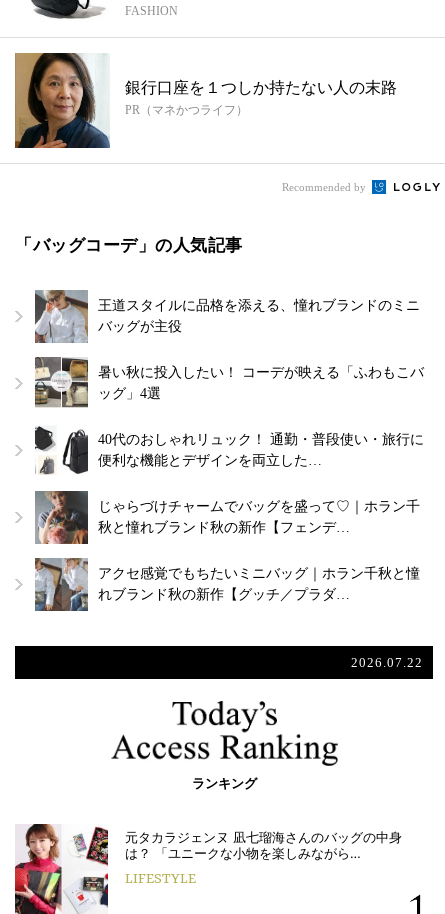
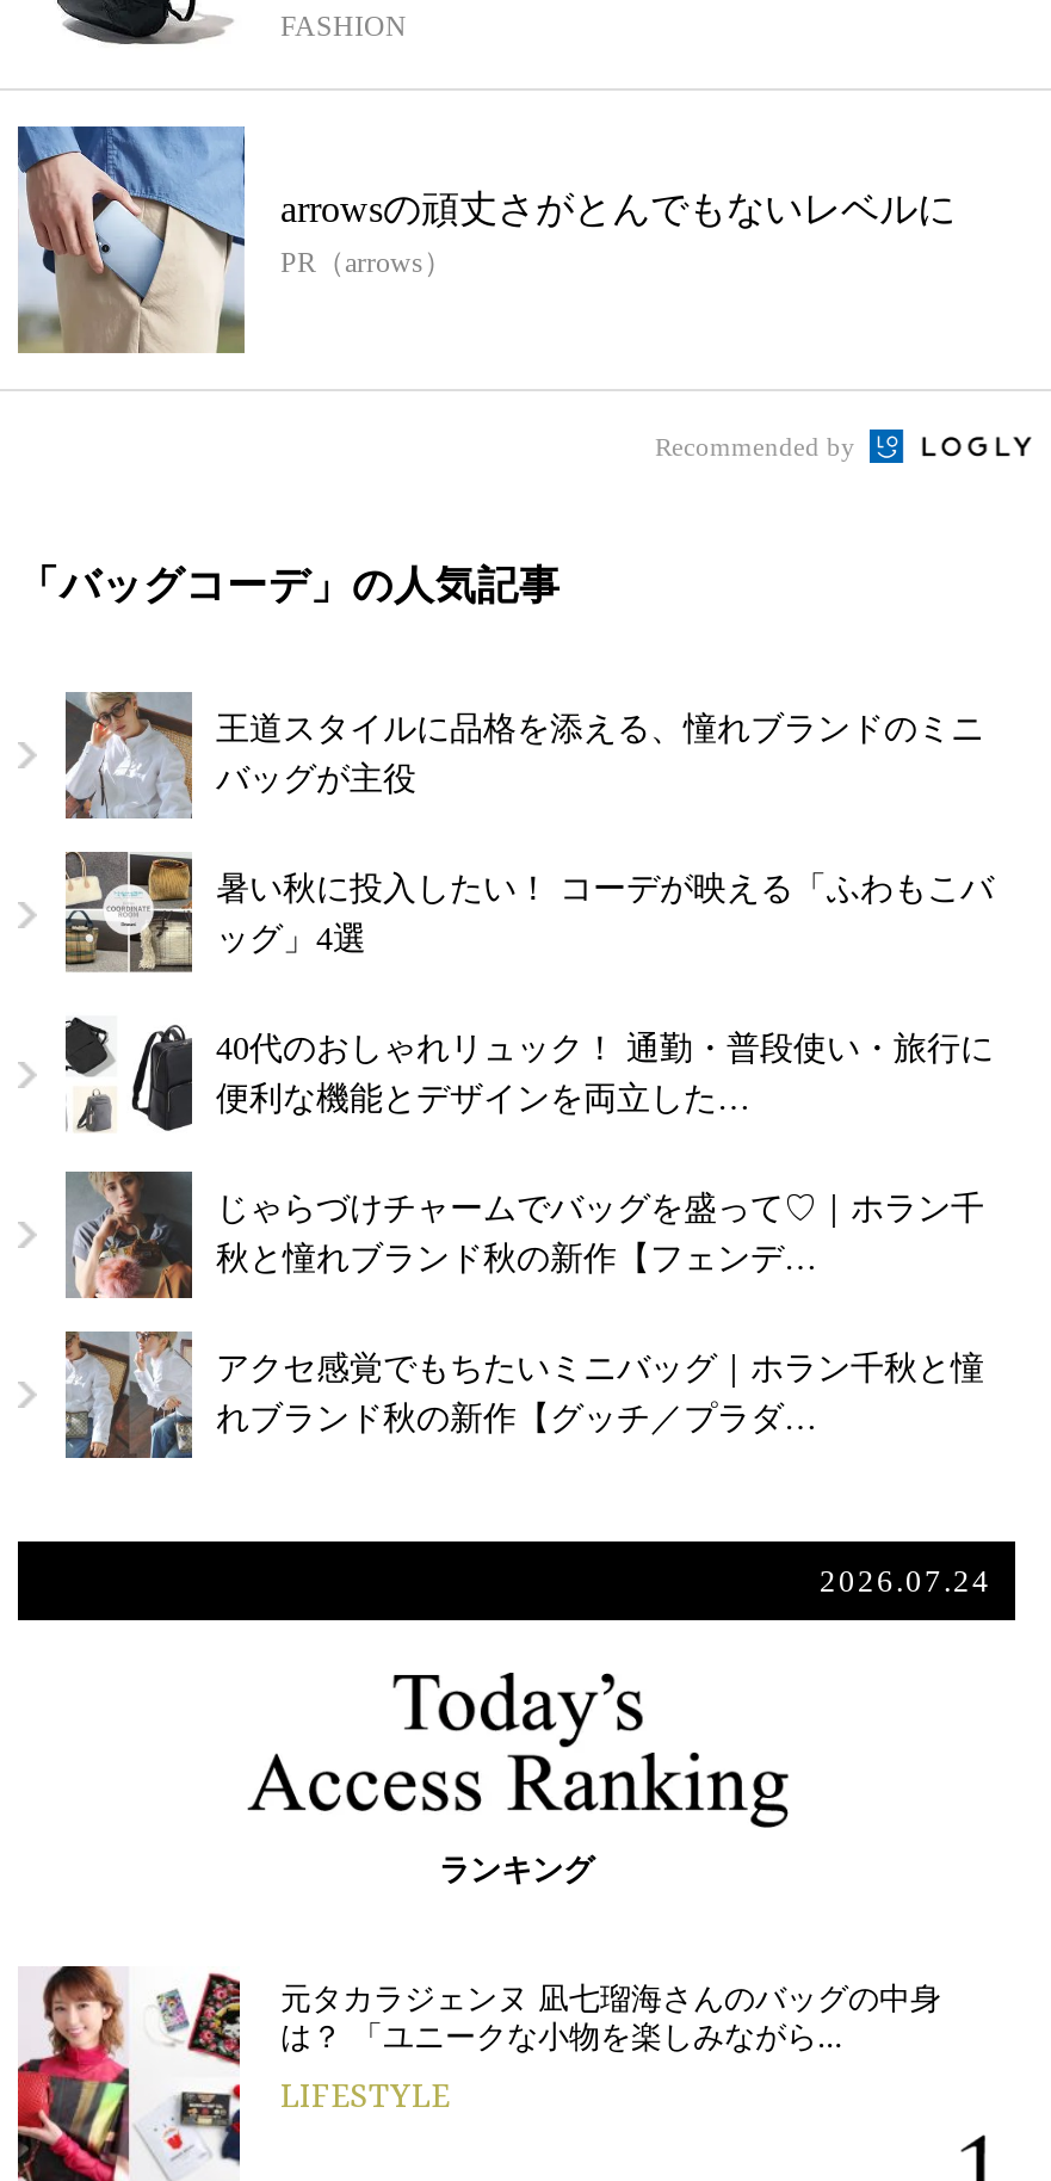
- [image]
- 銀行口座を１つしか持たない人の末路
- PR（マネかつライフ）
+ [image]
+ arrowsの頑丈さがとんでもないレベルに
+ PR（arrows）

- 2026.07.22
+ 2026.07.24
